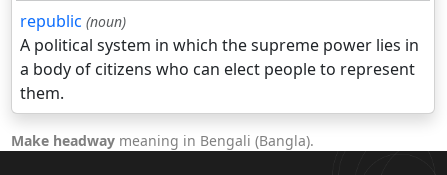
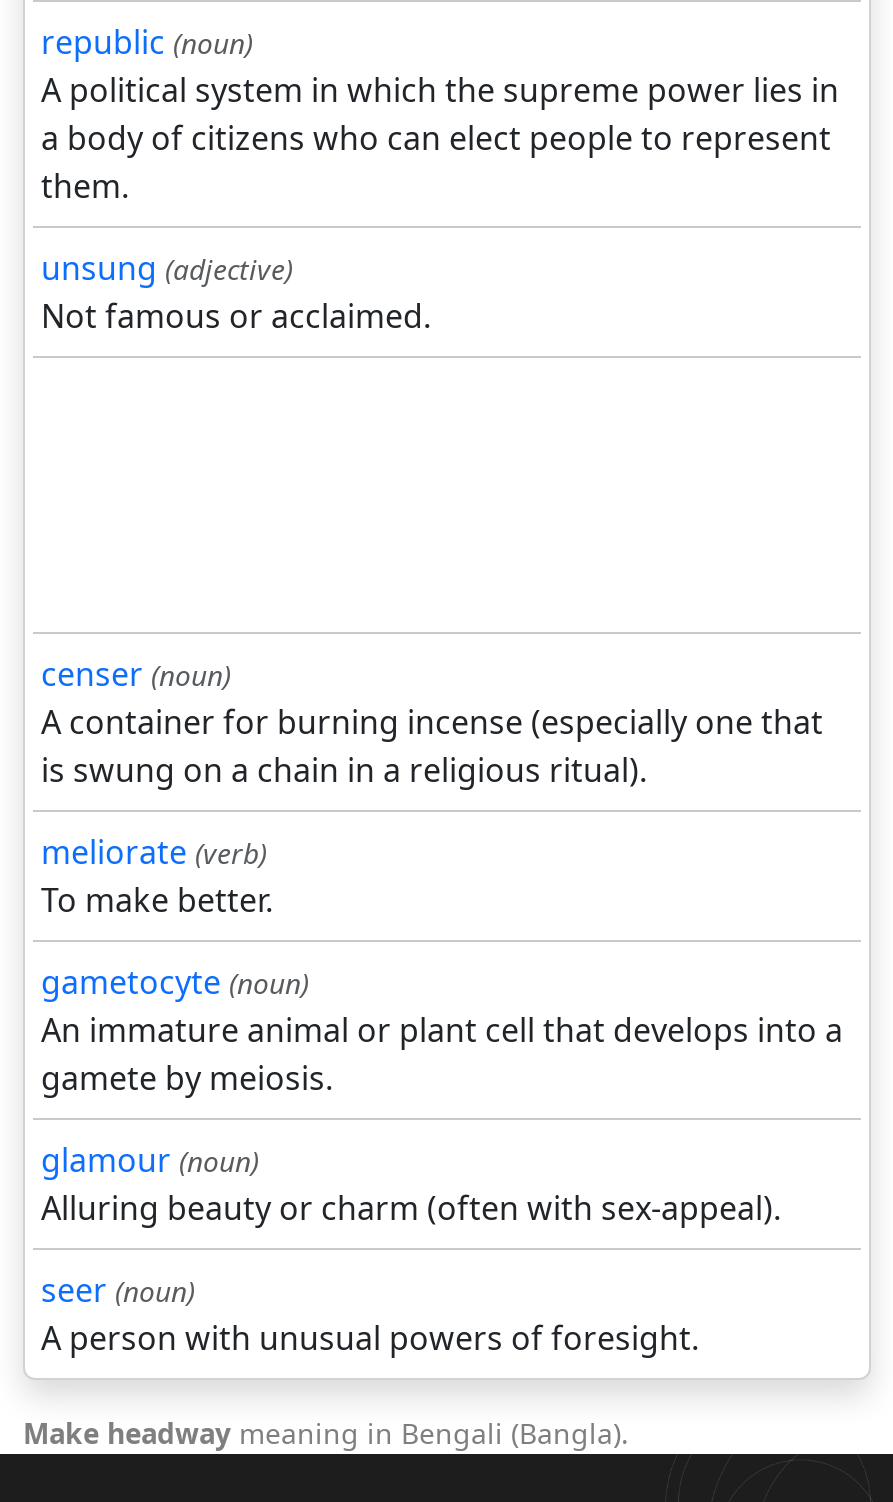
+ unsung (adjective)
+ Not famous or acclaimed.

+ censer (noun)
+ A container for burning incense (especially one that
+ is swung on a chain in a religious ritual).
+ meliorate (verb)
+ To make better.
+ gametocyte (noun)
+ An immature animal or plant cell that develops into a
+ gamete by meiosis.
+ glamour (noun)
+ Alluring beauty or charm (often with sex-appeal).
+ seer (noun)
+ A person with unusual powers of foresight.
